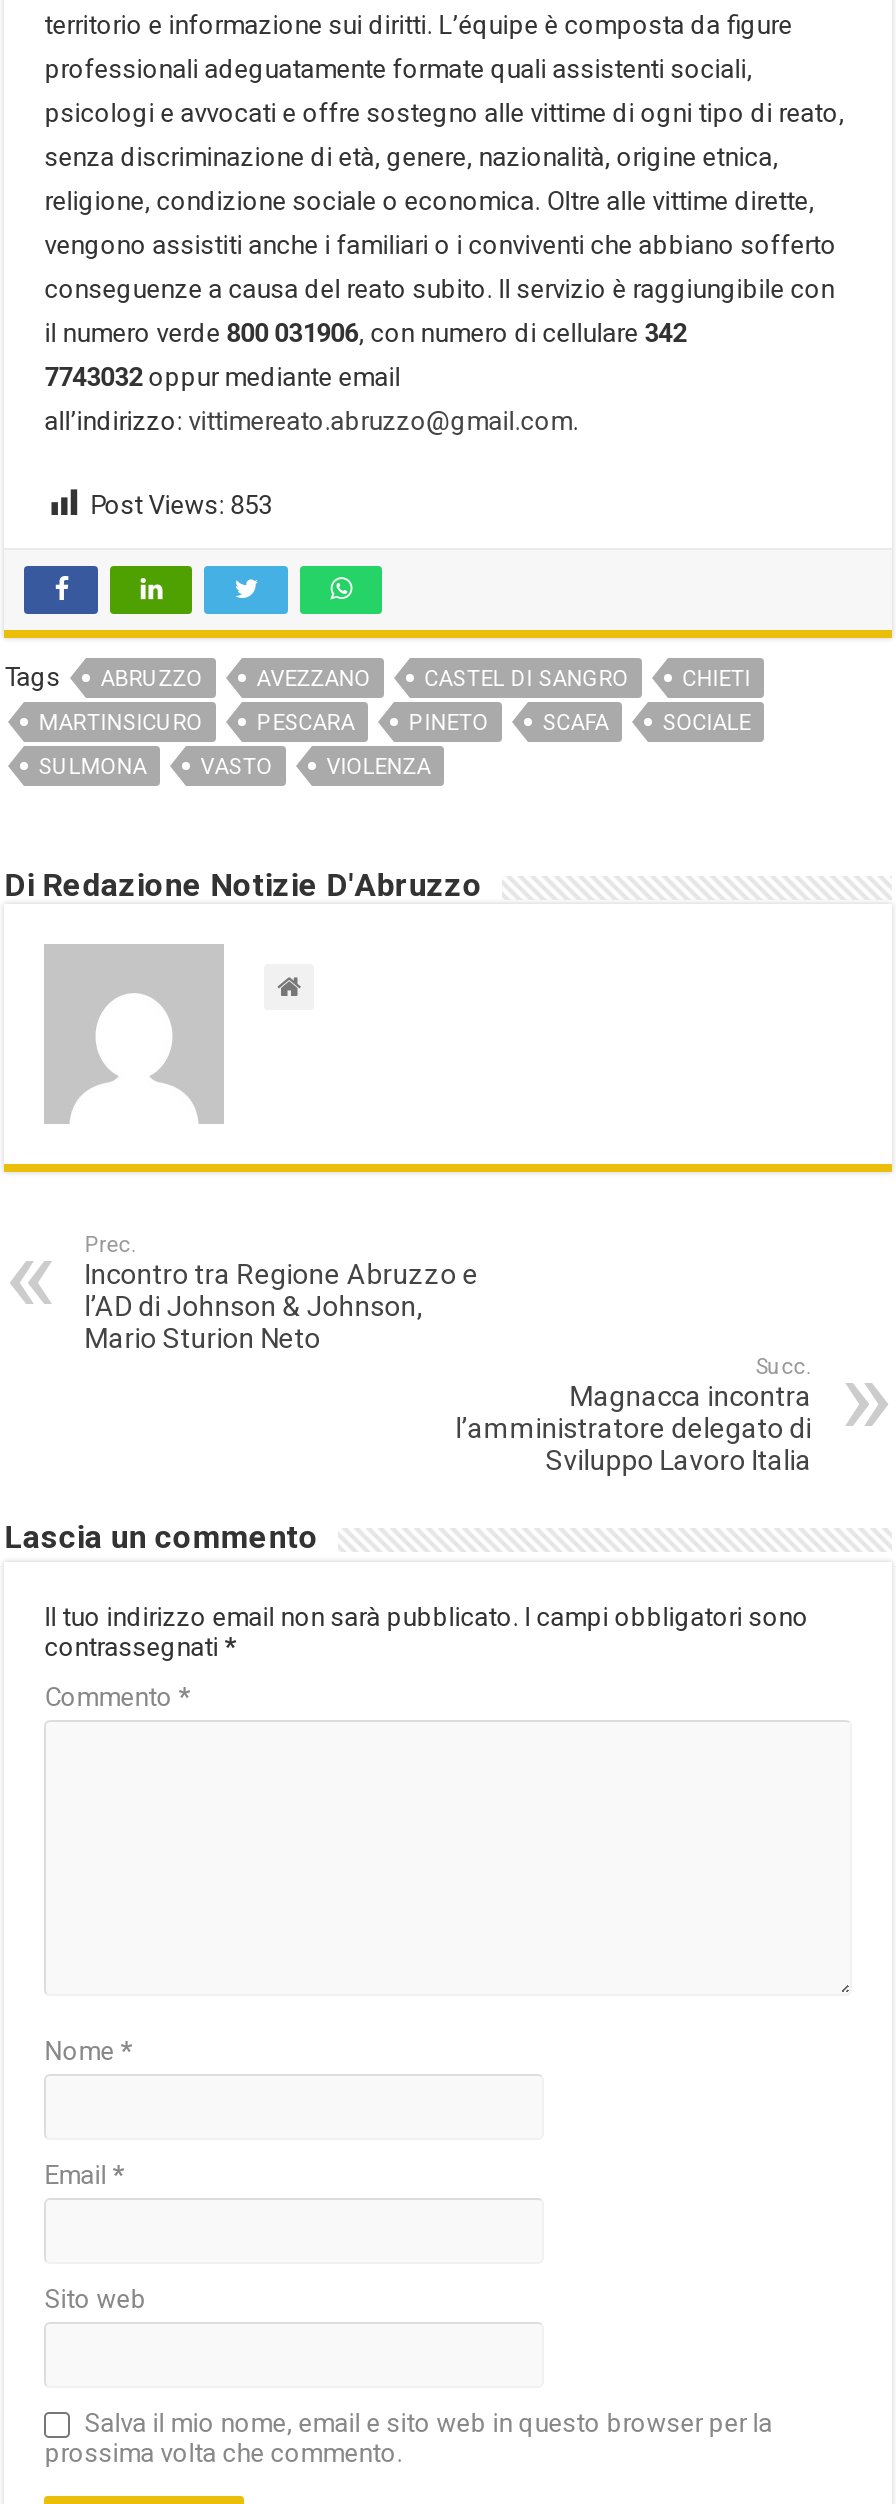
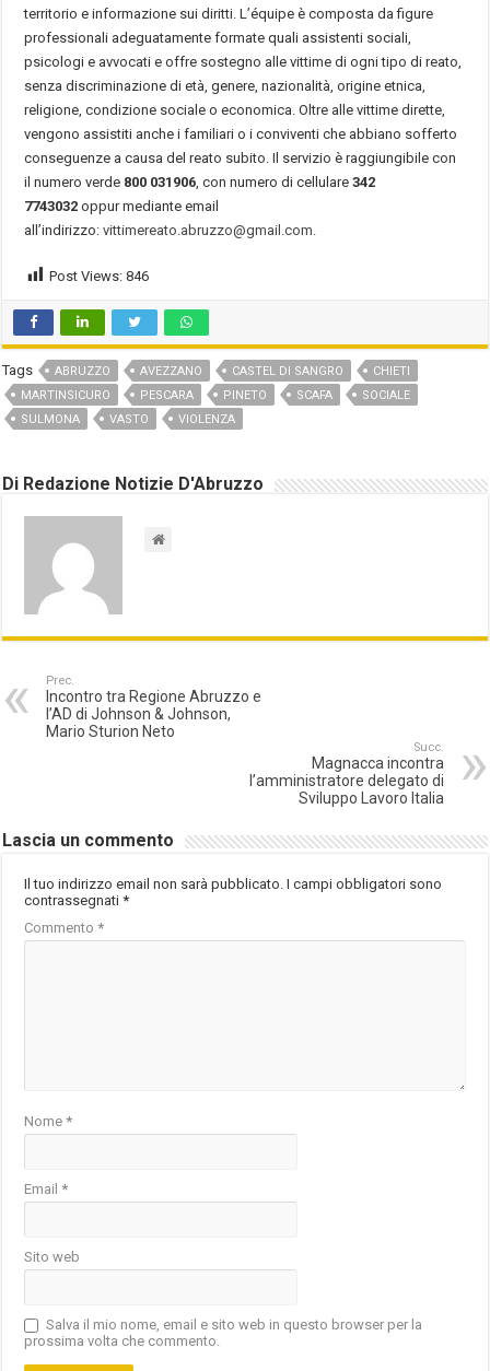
- Post Views: 853
+ Post Views: 846
